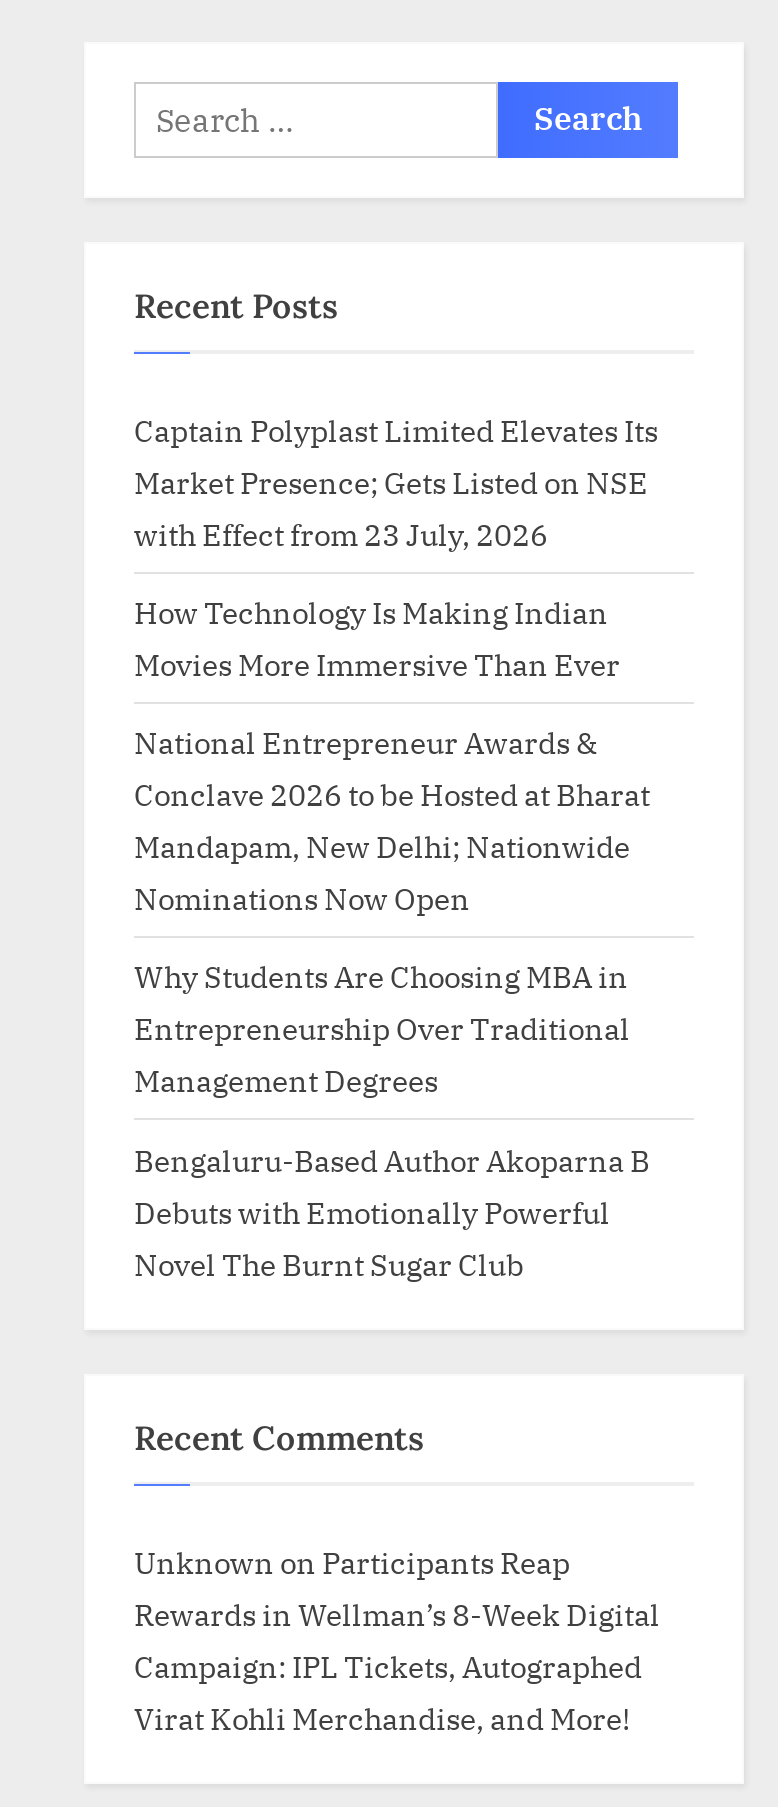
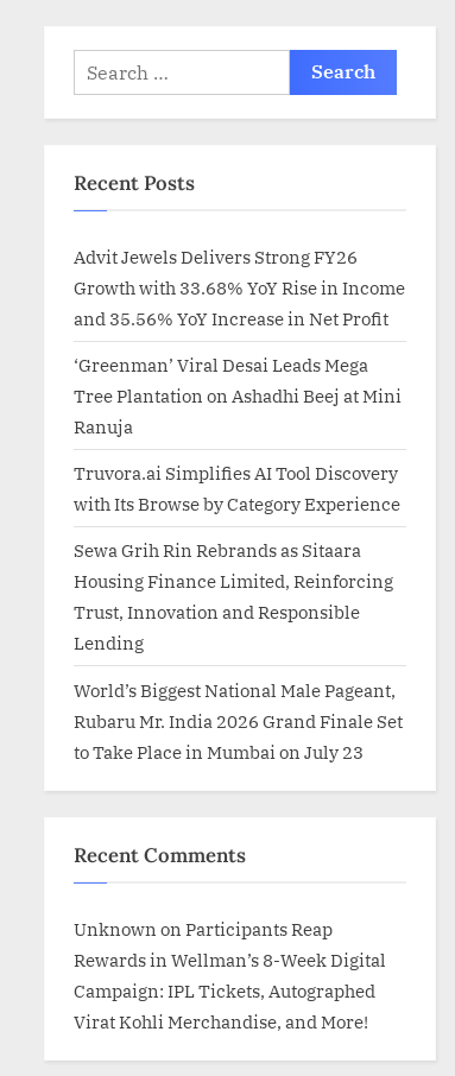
- Captain Polyplast Limited Elevates Its
- Market Presence; Gets Listed on NSE
- with Effect from 23 July, 2026
+ Advit Jewels Delivers Strong FY26
+ Growth with 33.68% YoY Rise in Income
+ and 35.56% YoY Increase in Net Profit

- How Technology Is Making Indian
- Movies More Immersive Than Ever
+ ‘Greenman’ Viral Desai Leads Mega
+ Tree Plantation on Ashadhi Beej at Mini
+ Ranuja

- National Entrepreneur Awards &
- Conclave 2026 to be Hosted at Bharat
- Mandapam, New Delhi; Nationwide
- Nominations Now Open
+ Truvora.ai Simplifies AI Tool Discovery
+ with Its Browse by Category Experience

- Why Students Are Choosing MBA in
- Entrepreneurship Over Traditional
- Management Degrees
+ Sewa Grih Rin Rebrands as Sitaara
+ Housing Finance Limited, Reinforcing
+ Trust, Innovation and Responsible
+ Lending

- Bengaluru-Based Author Akoparna B
- Debuts with Emotionally Powerful
- Novel The Burnt Sugar Club
+ World’s Biggest National Male Pageant,
+ Rubaru Mr. India 2026 Grand Finale Set
+ to Take Place in Mumbai on July 23
